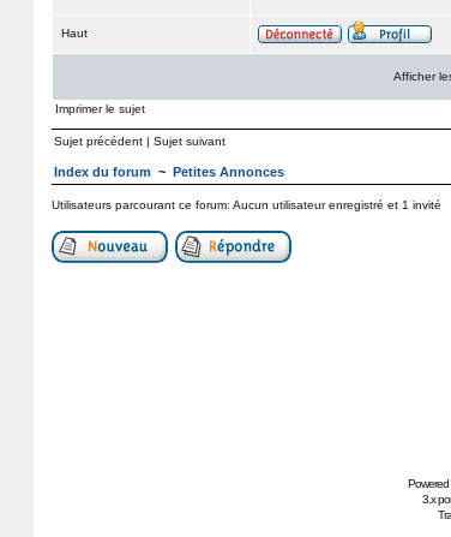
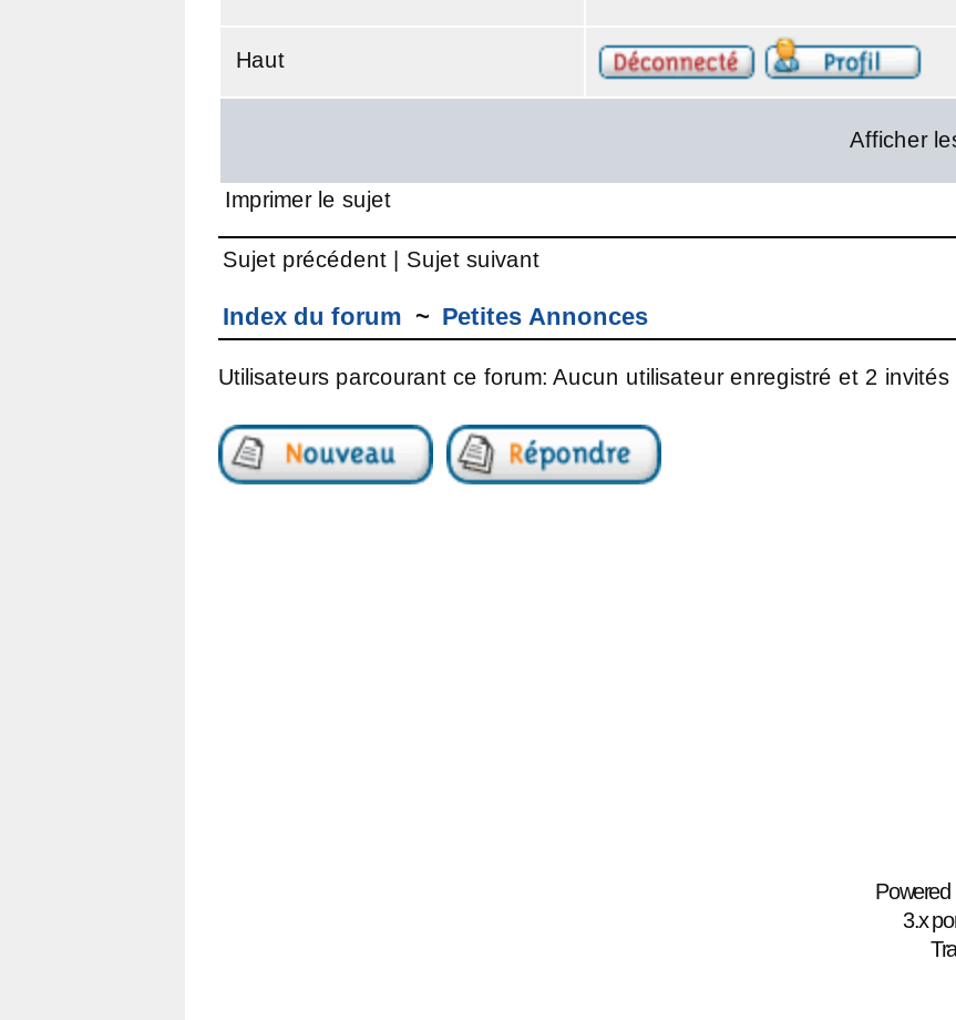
- Utilisateurs parcourant ce forum: Aucun utilisateur enregistré et 1 invité
+ Utilisateurs parcourant ce forum: Aucun utilisateur enregistré et 2 invités
